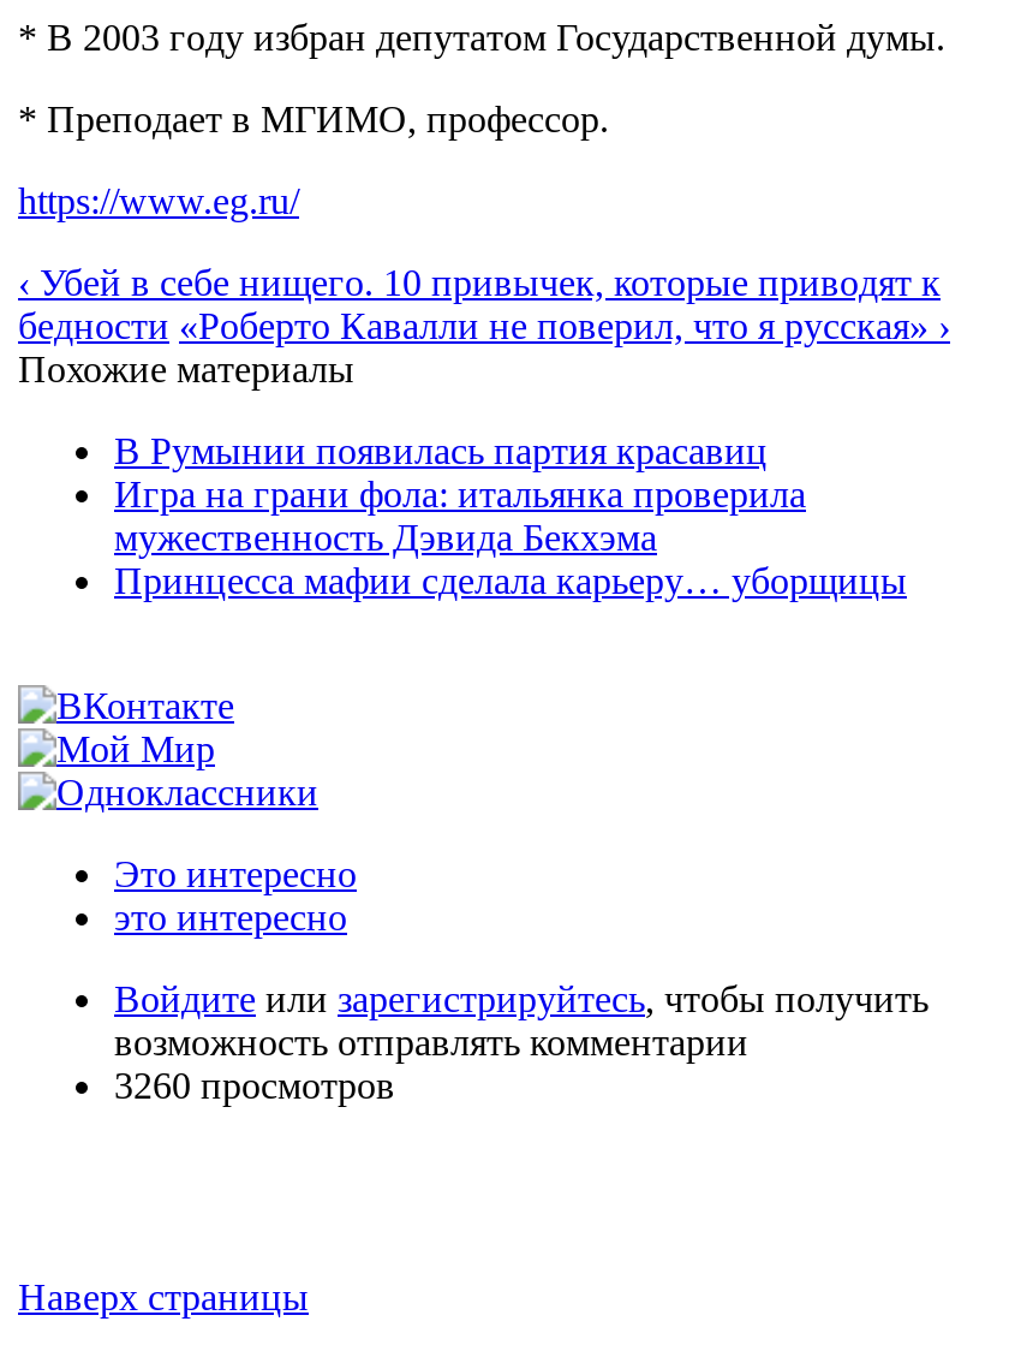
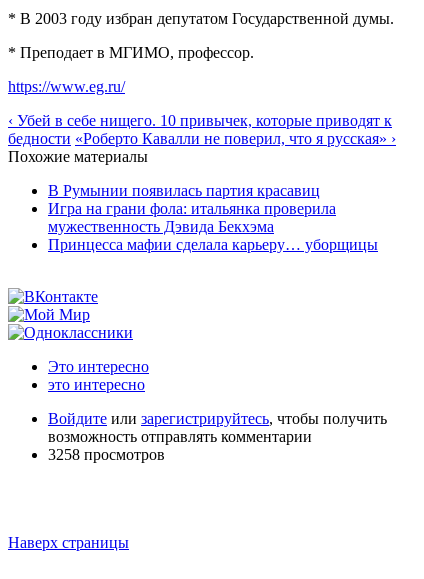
- 3260 просмотров
+ 3258 просмотров
